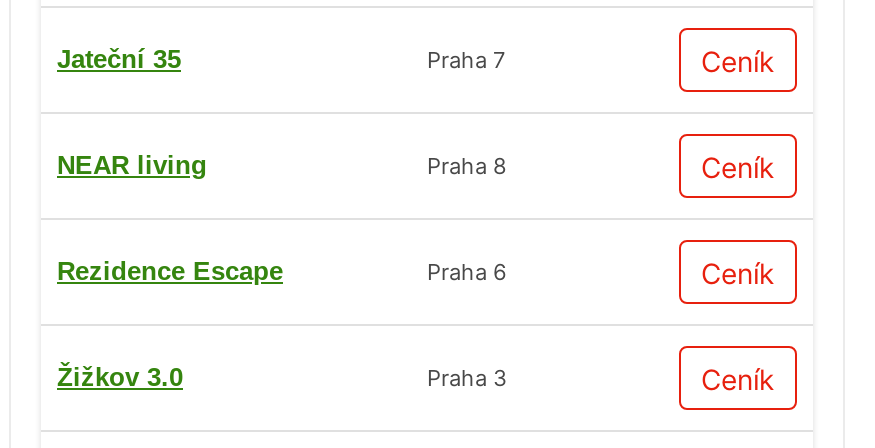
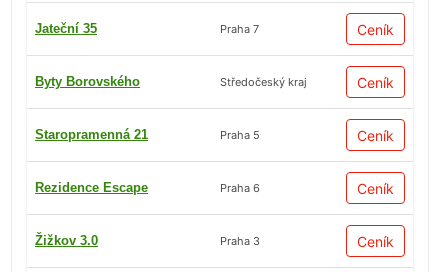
- NEAR living
- Praha 8
+ Byty Borovského
+ Středočeský kraj
+ Ceník
+ Staropramenná 21
+ Praha 5
